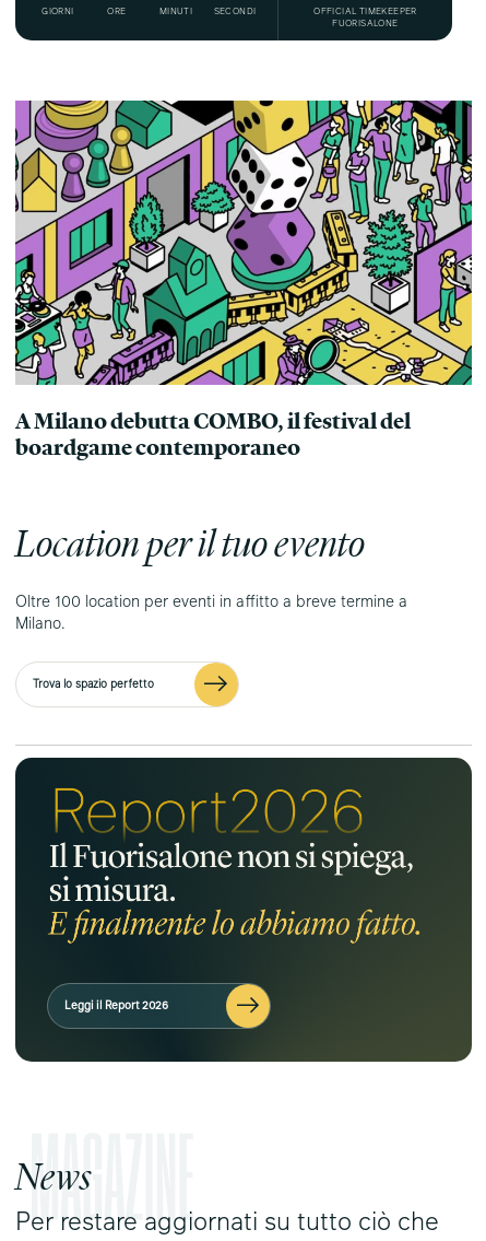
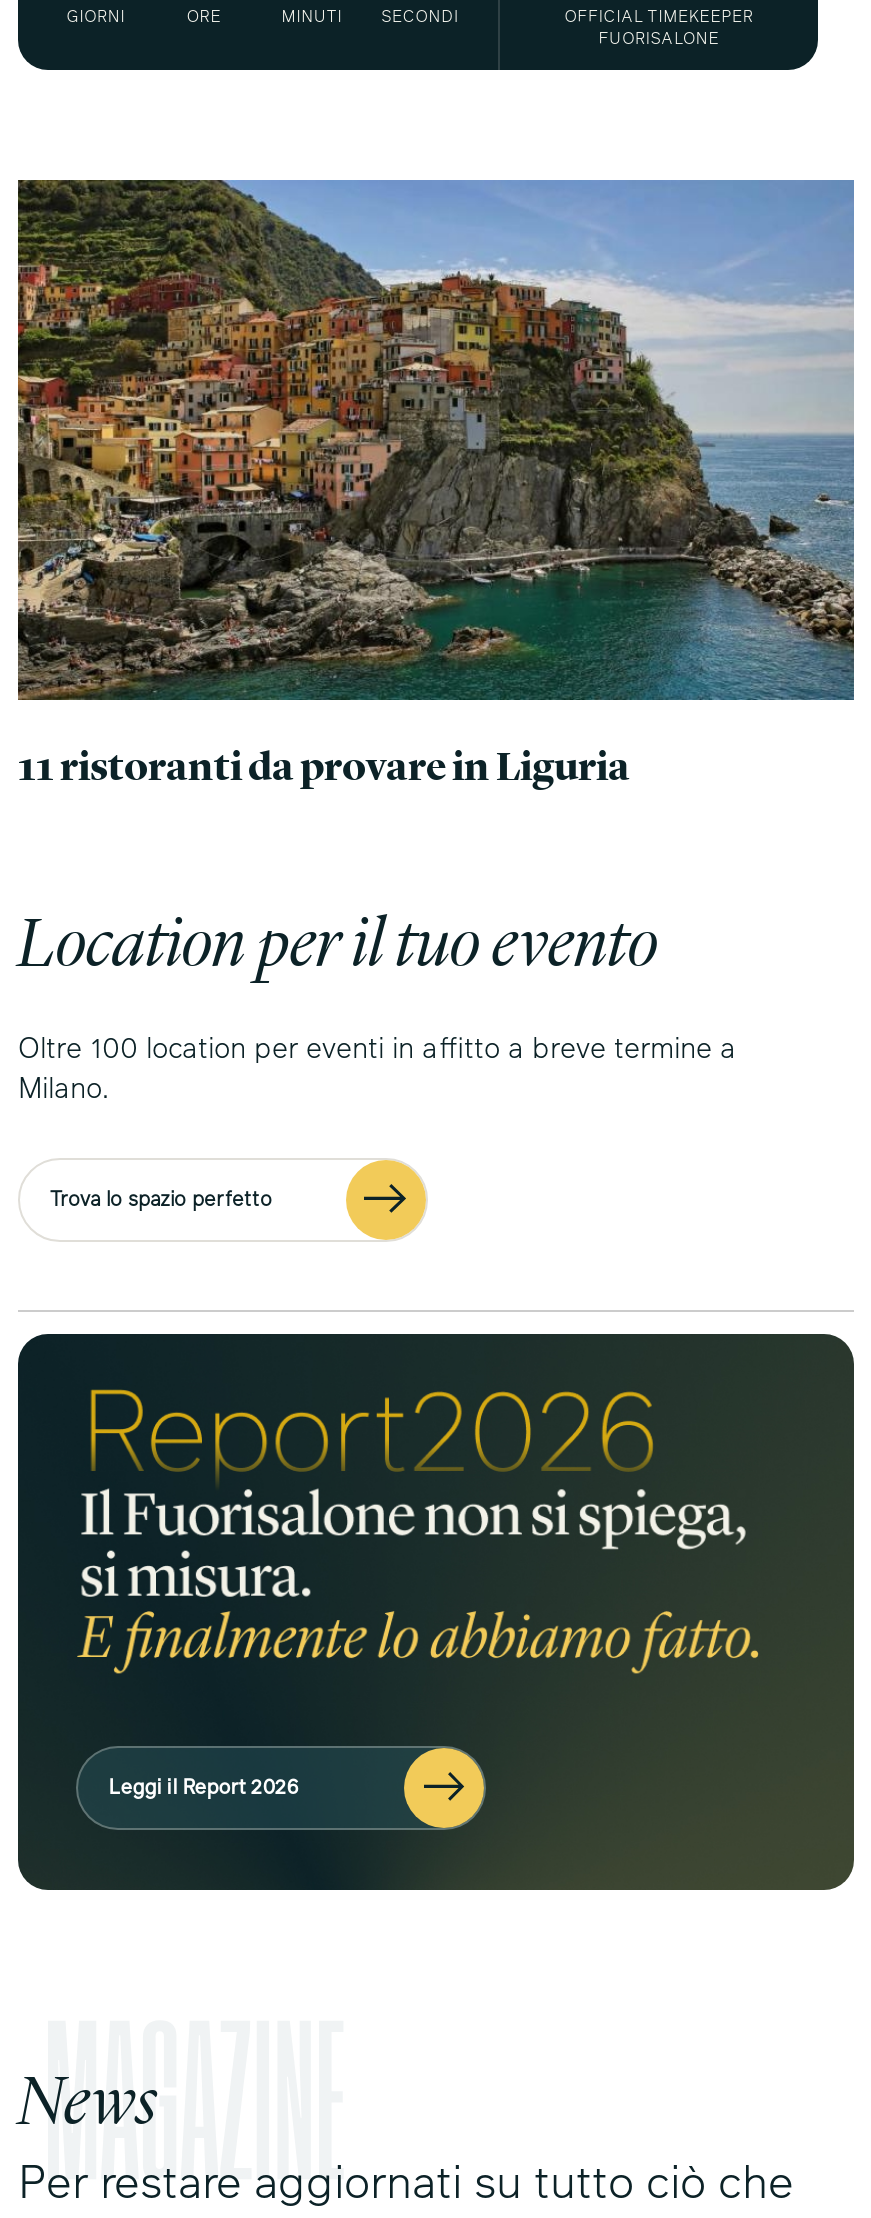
- [image]
- A Milano debutta COMBO, il festival del
- boardgame contemporaneo
+ [image]
+ 11 ristoranti da provare in Liguria
